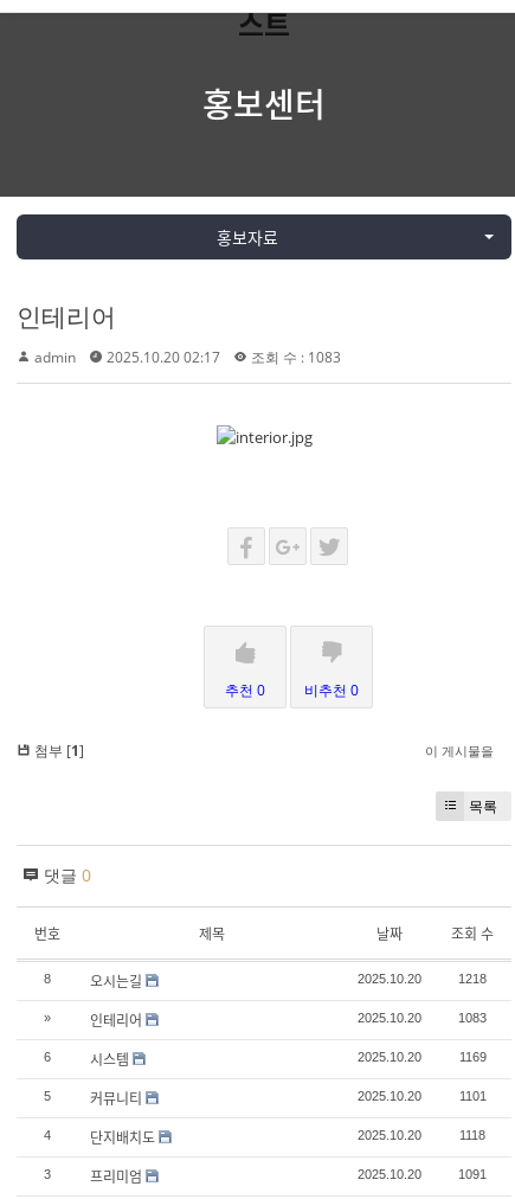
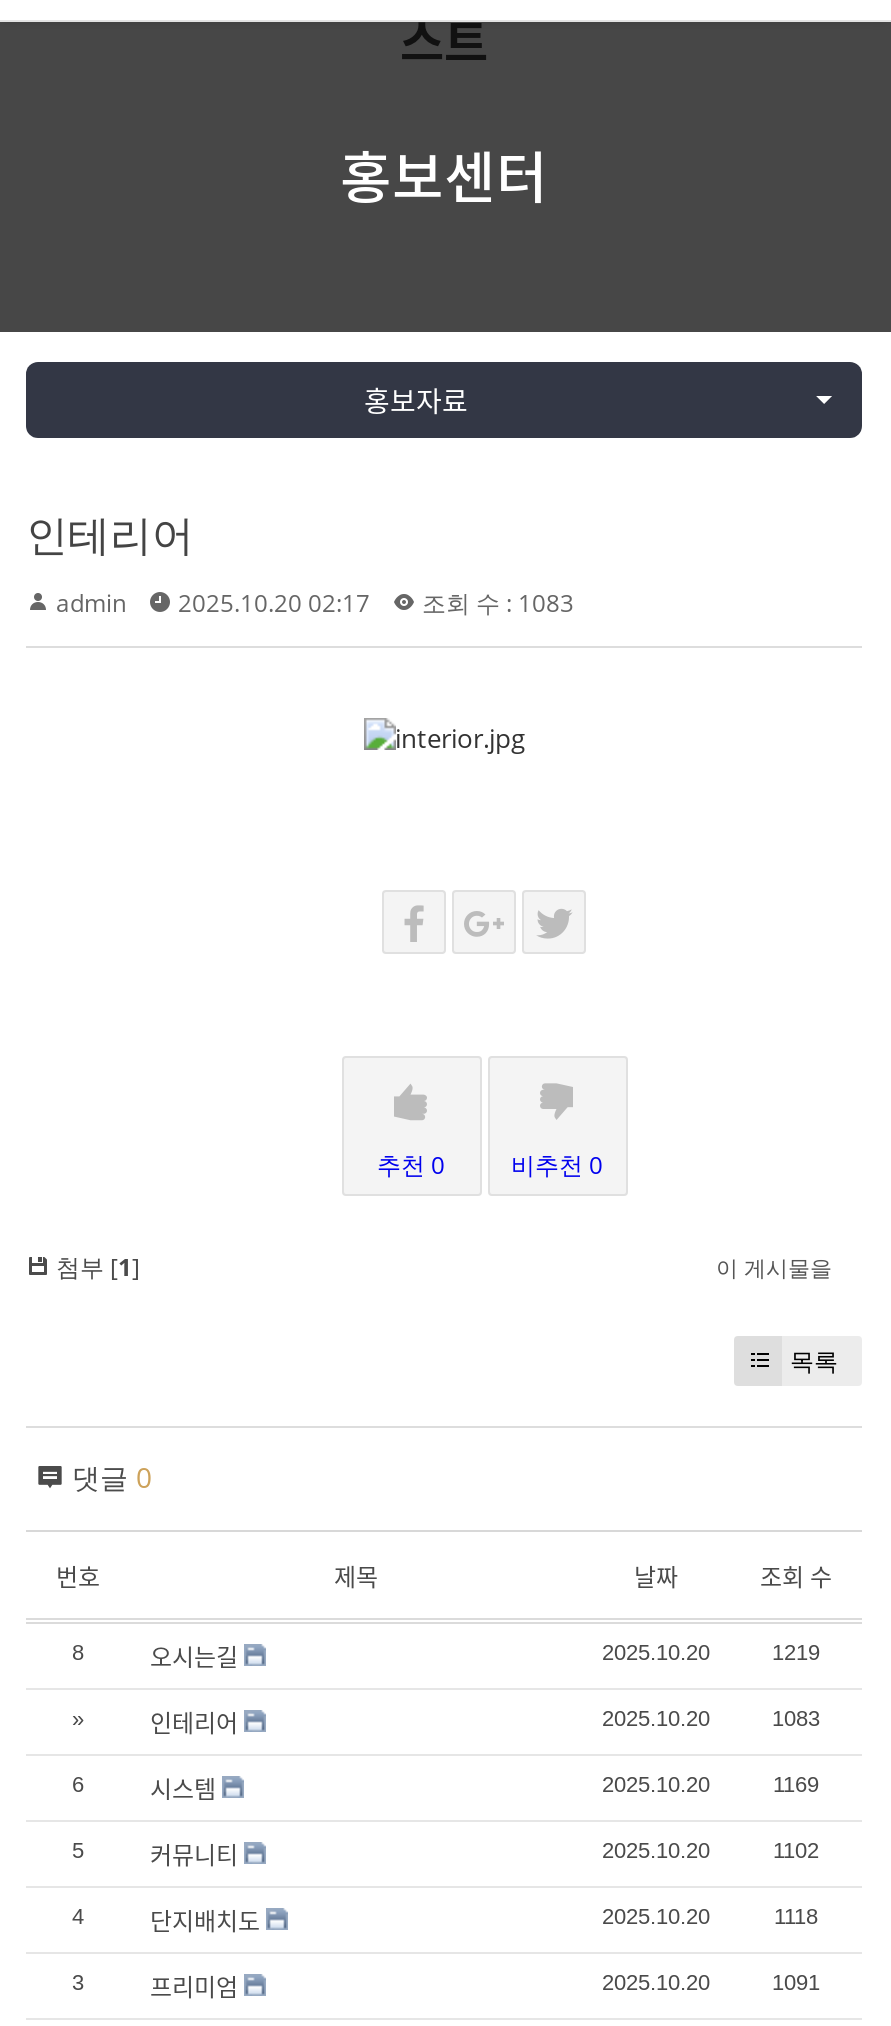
- 1218
+ 1219

- 1101
+ 1102
